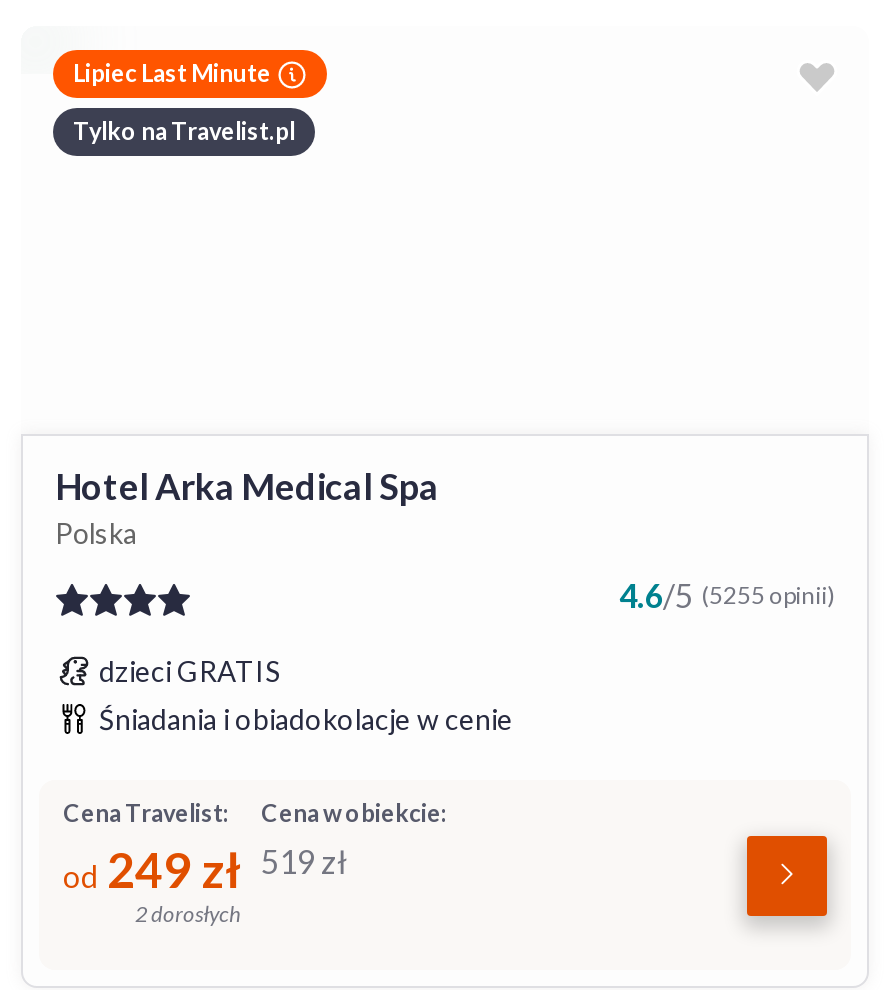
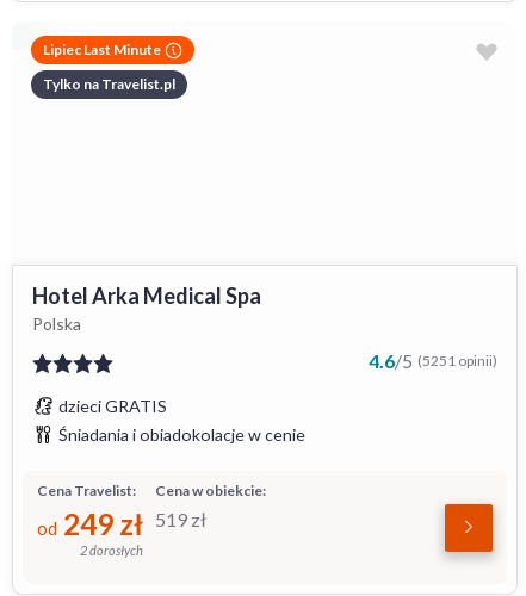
- 4.6/5 (5255 opinii)
+ 4.6/5 (5251 opinii)
